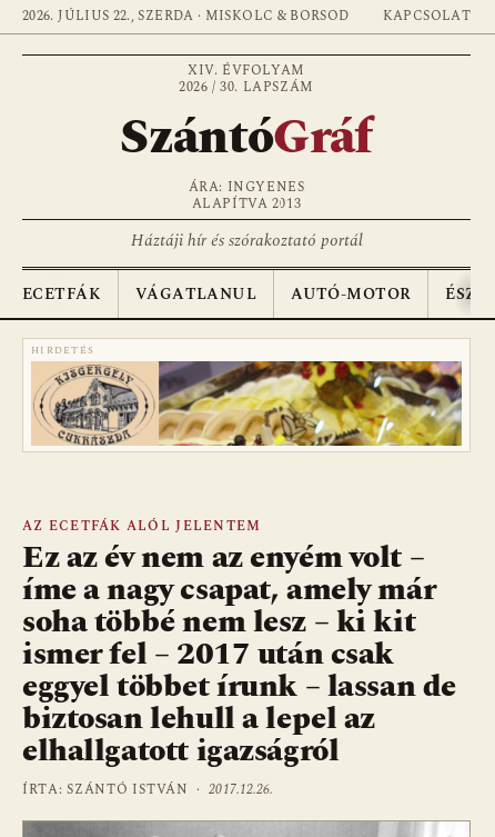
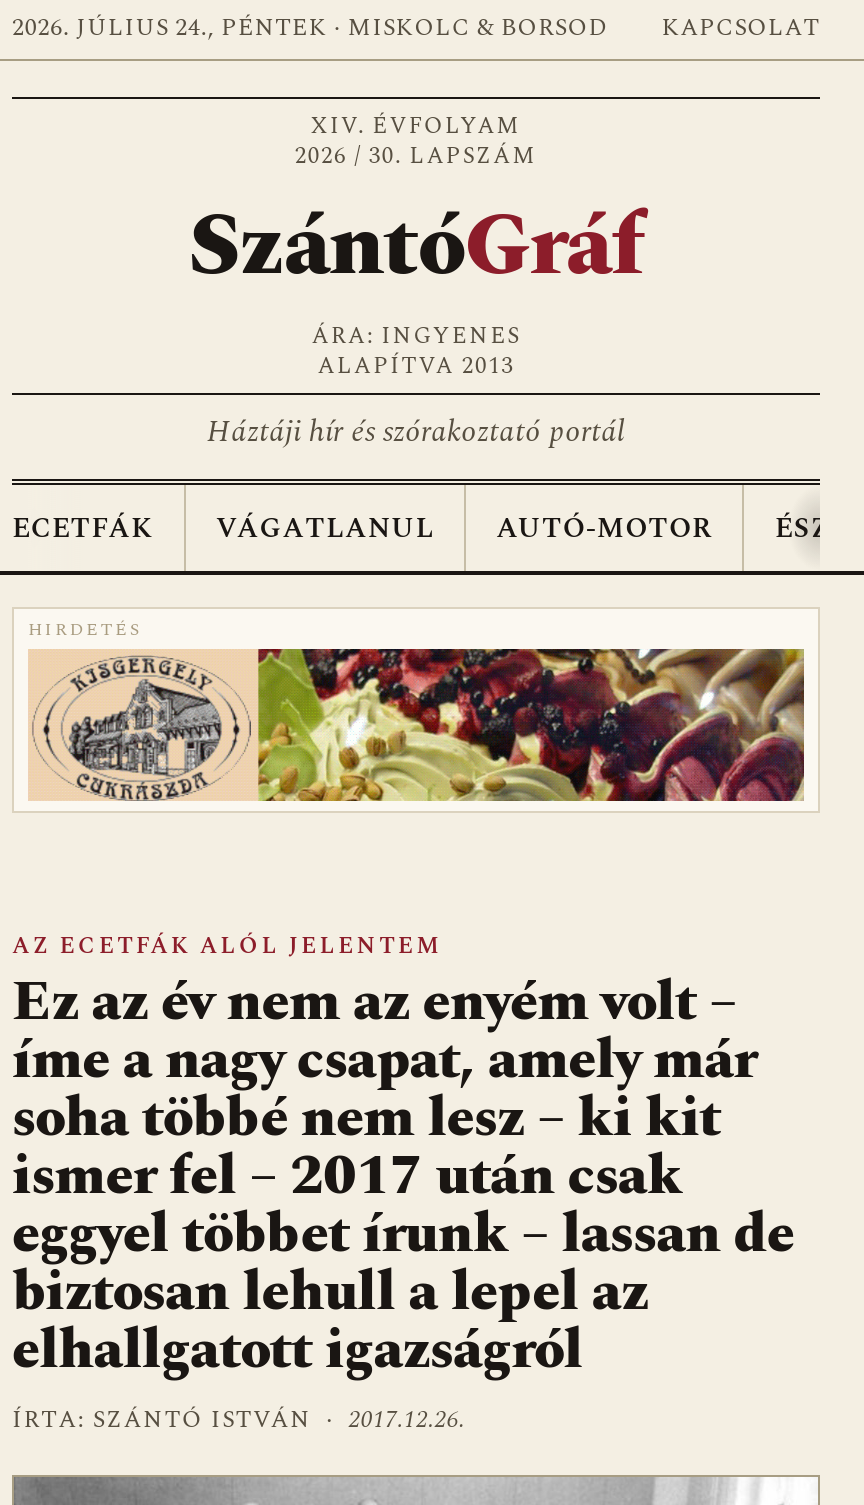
- 2026. JÚLIUS 22., SZERDA · MISKOLC & BORSOD
+ 2026. JÚLIUS 24., PÉNTEK · MISKOLC & BORSOD

- [image]
+ [image]
